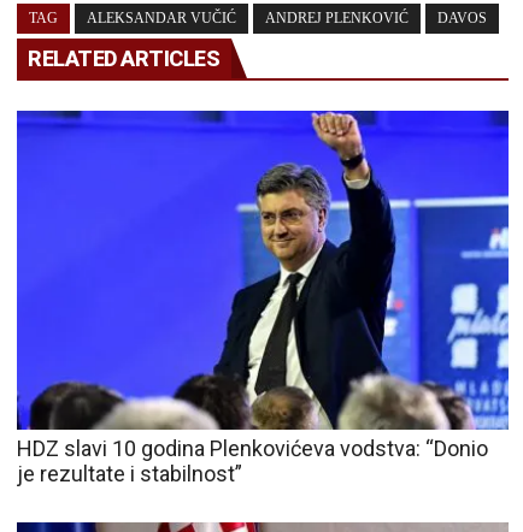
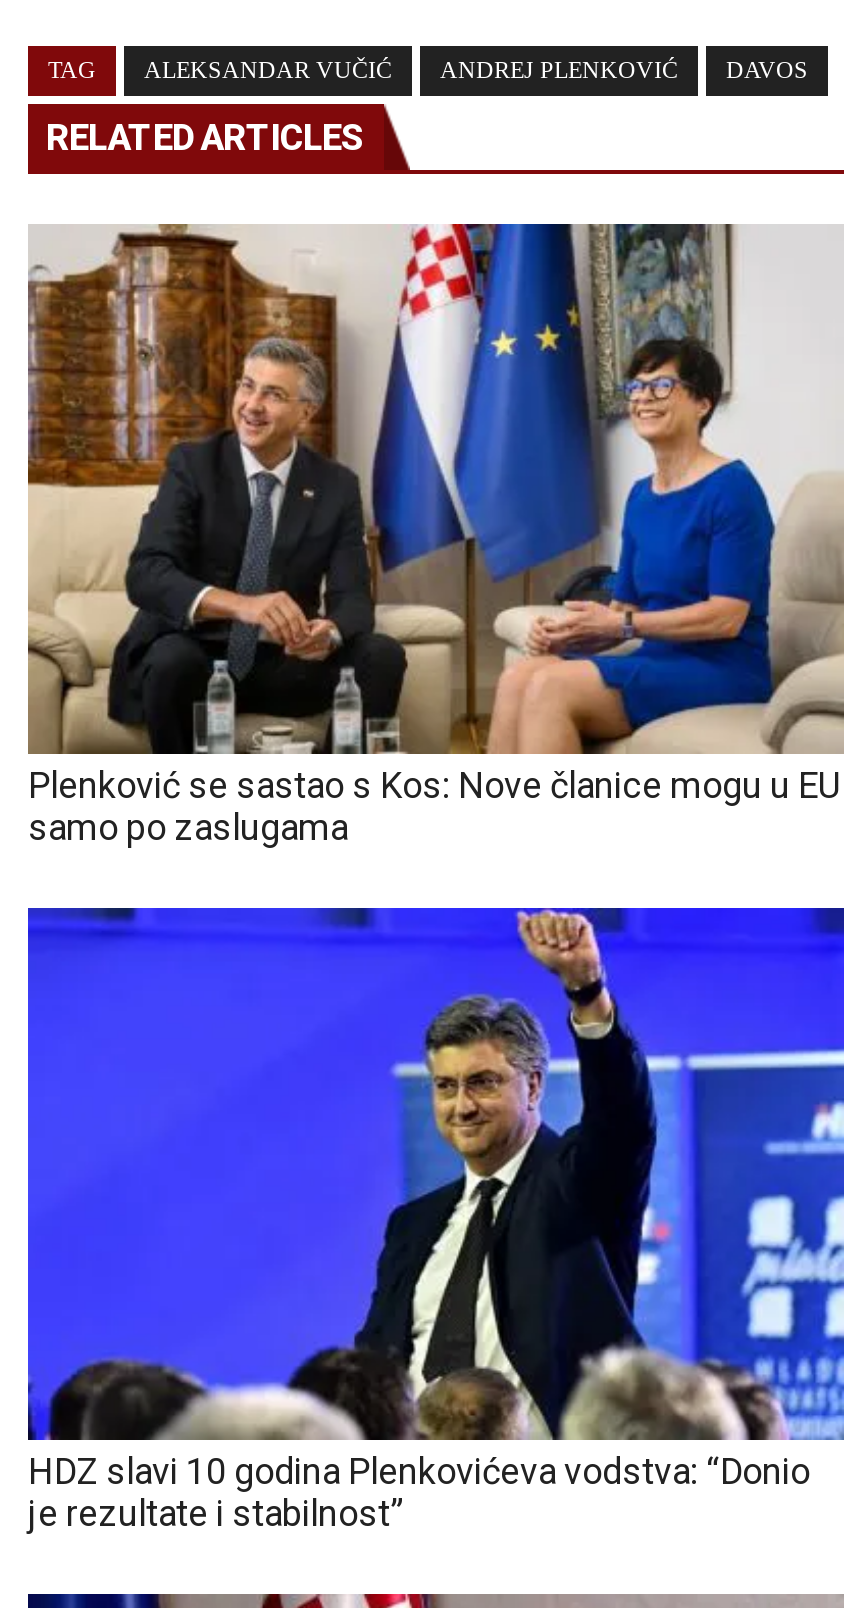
+ [image]
+ Plenković se sastao s Kos: Nove članice mogu u EU
+ samo po zaslugama
